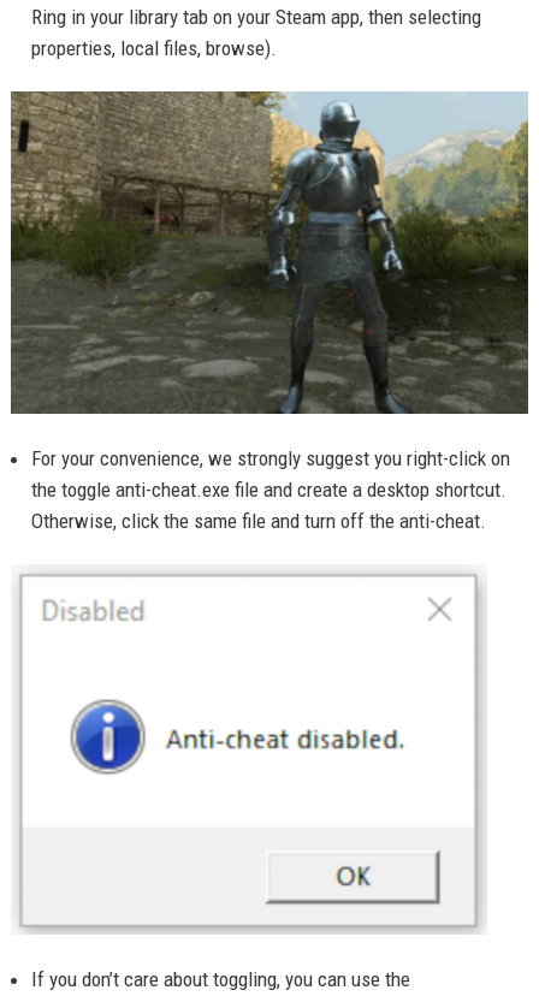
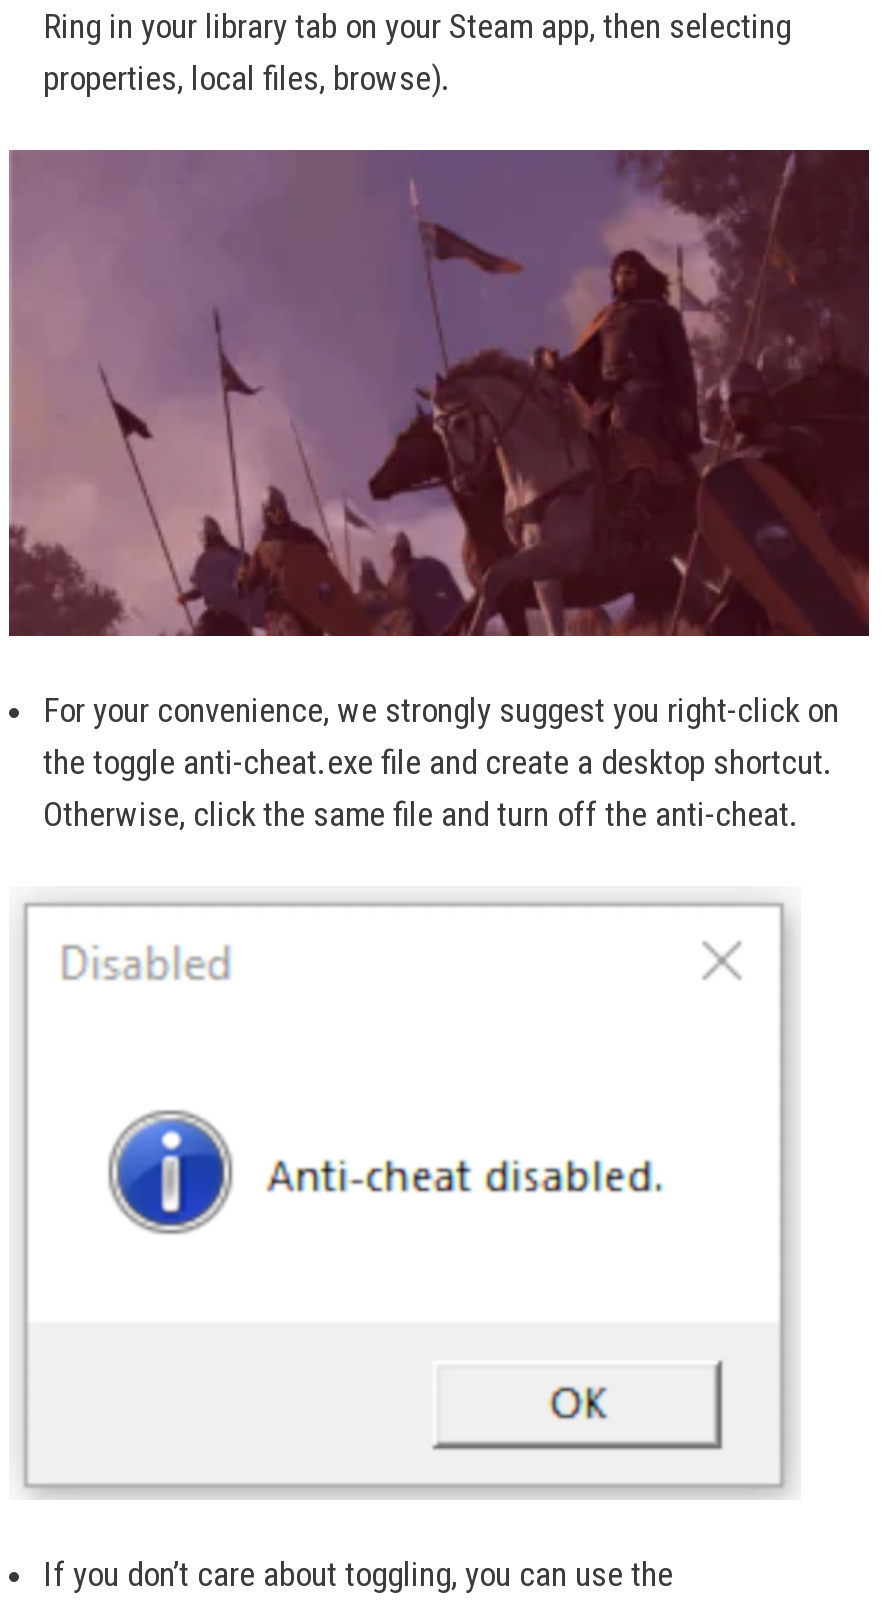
- [image]
+ [image]
